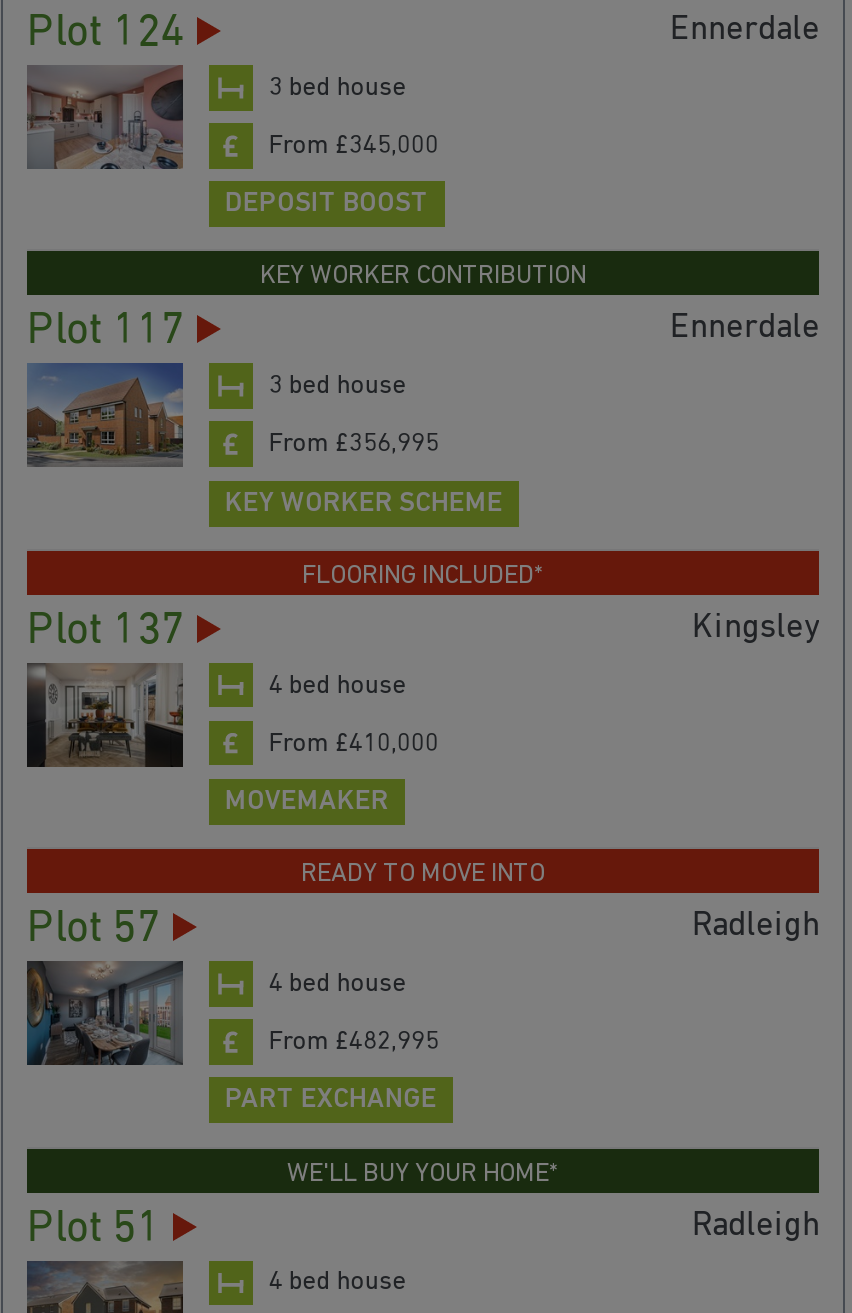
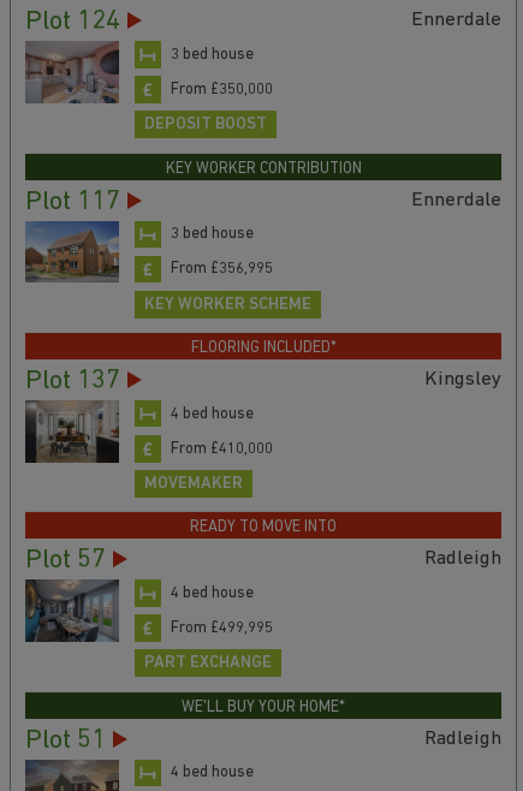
- From £345,000
+ From £350,000

- From £482,995
+ From £499,995
